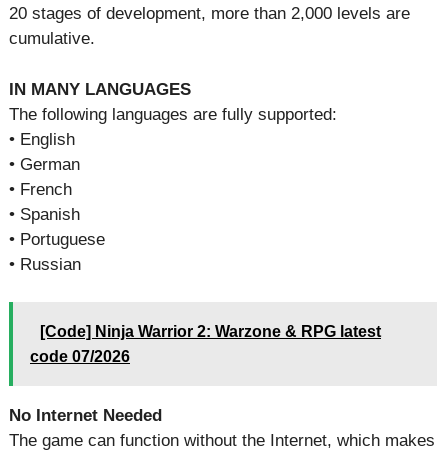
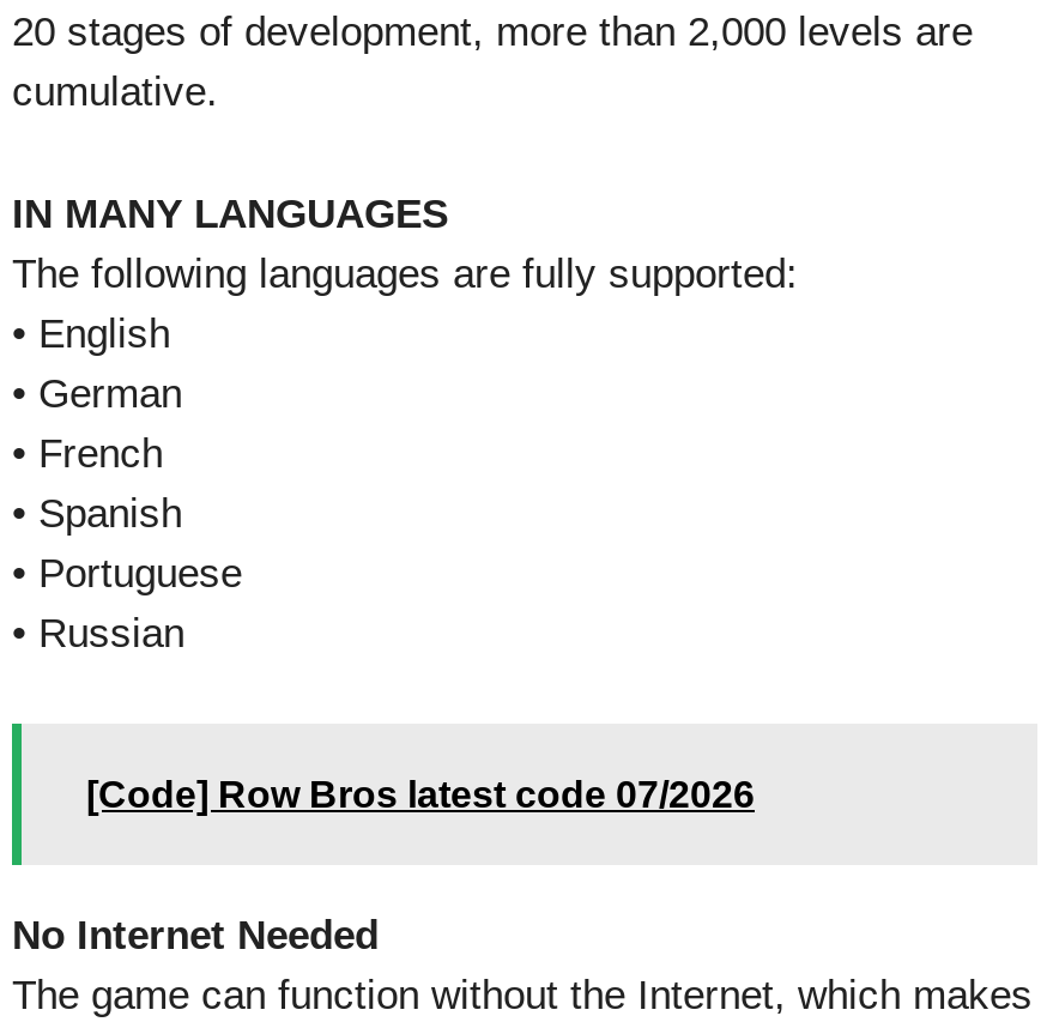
- [Code] Ninja Warrior 2: Warzone & RPG latest
- code 07/2026
+ [Code] Row Bros latest code 07/2026
